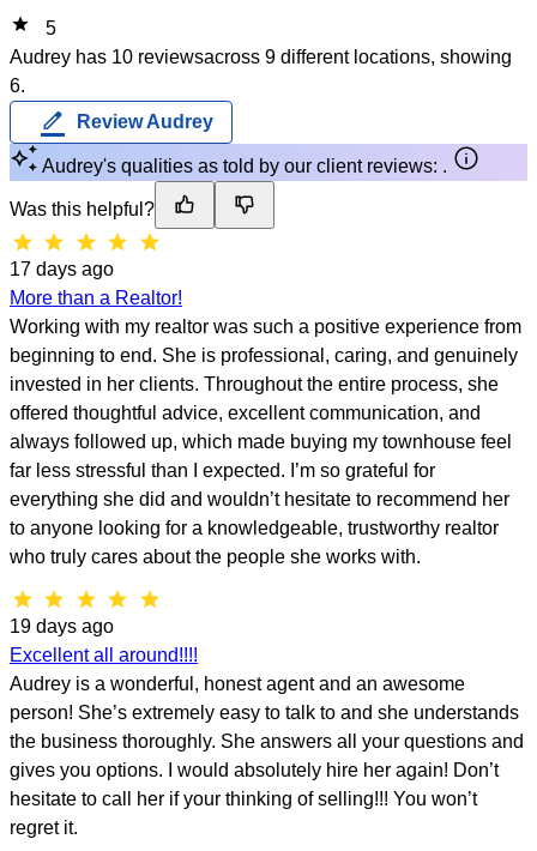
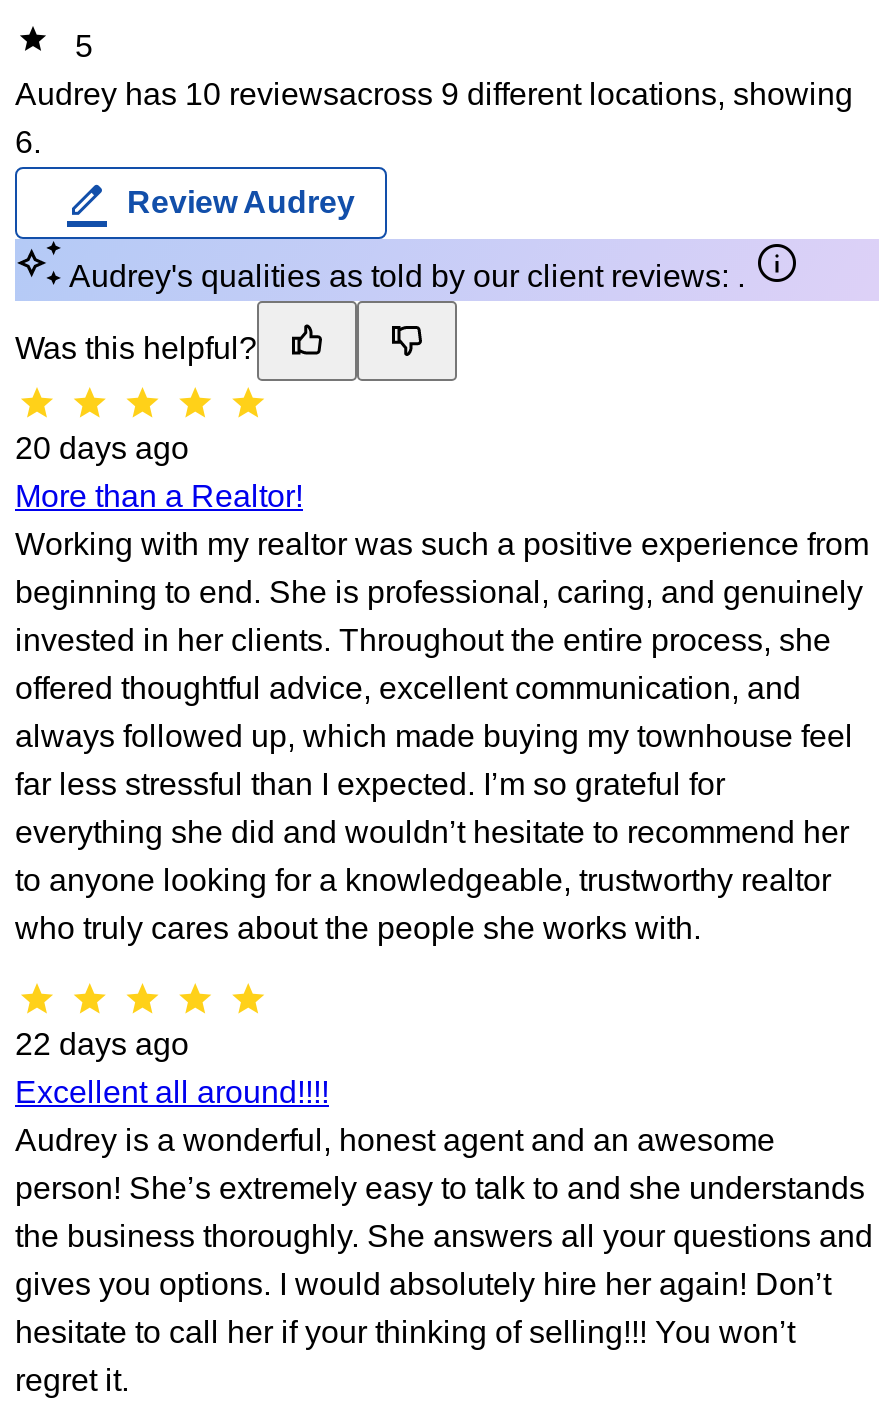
- 17 days ago
+ 20 days ago

- 19 days ago
+ 22 days ago
